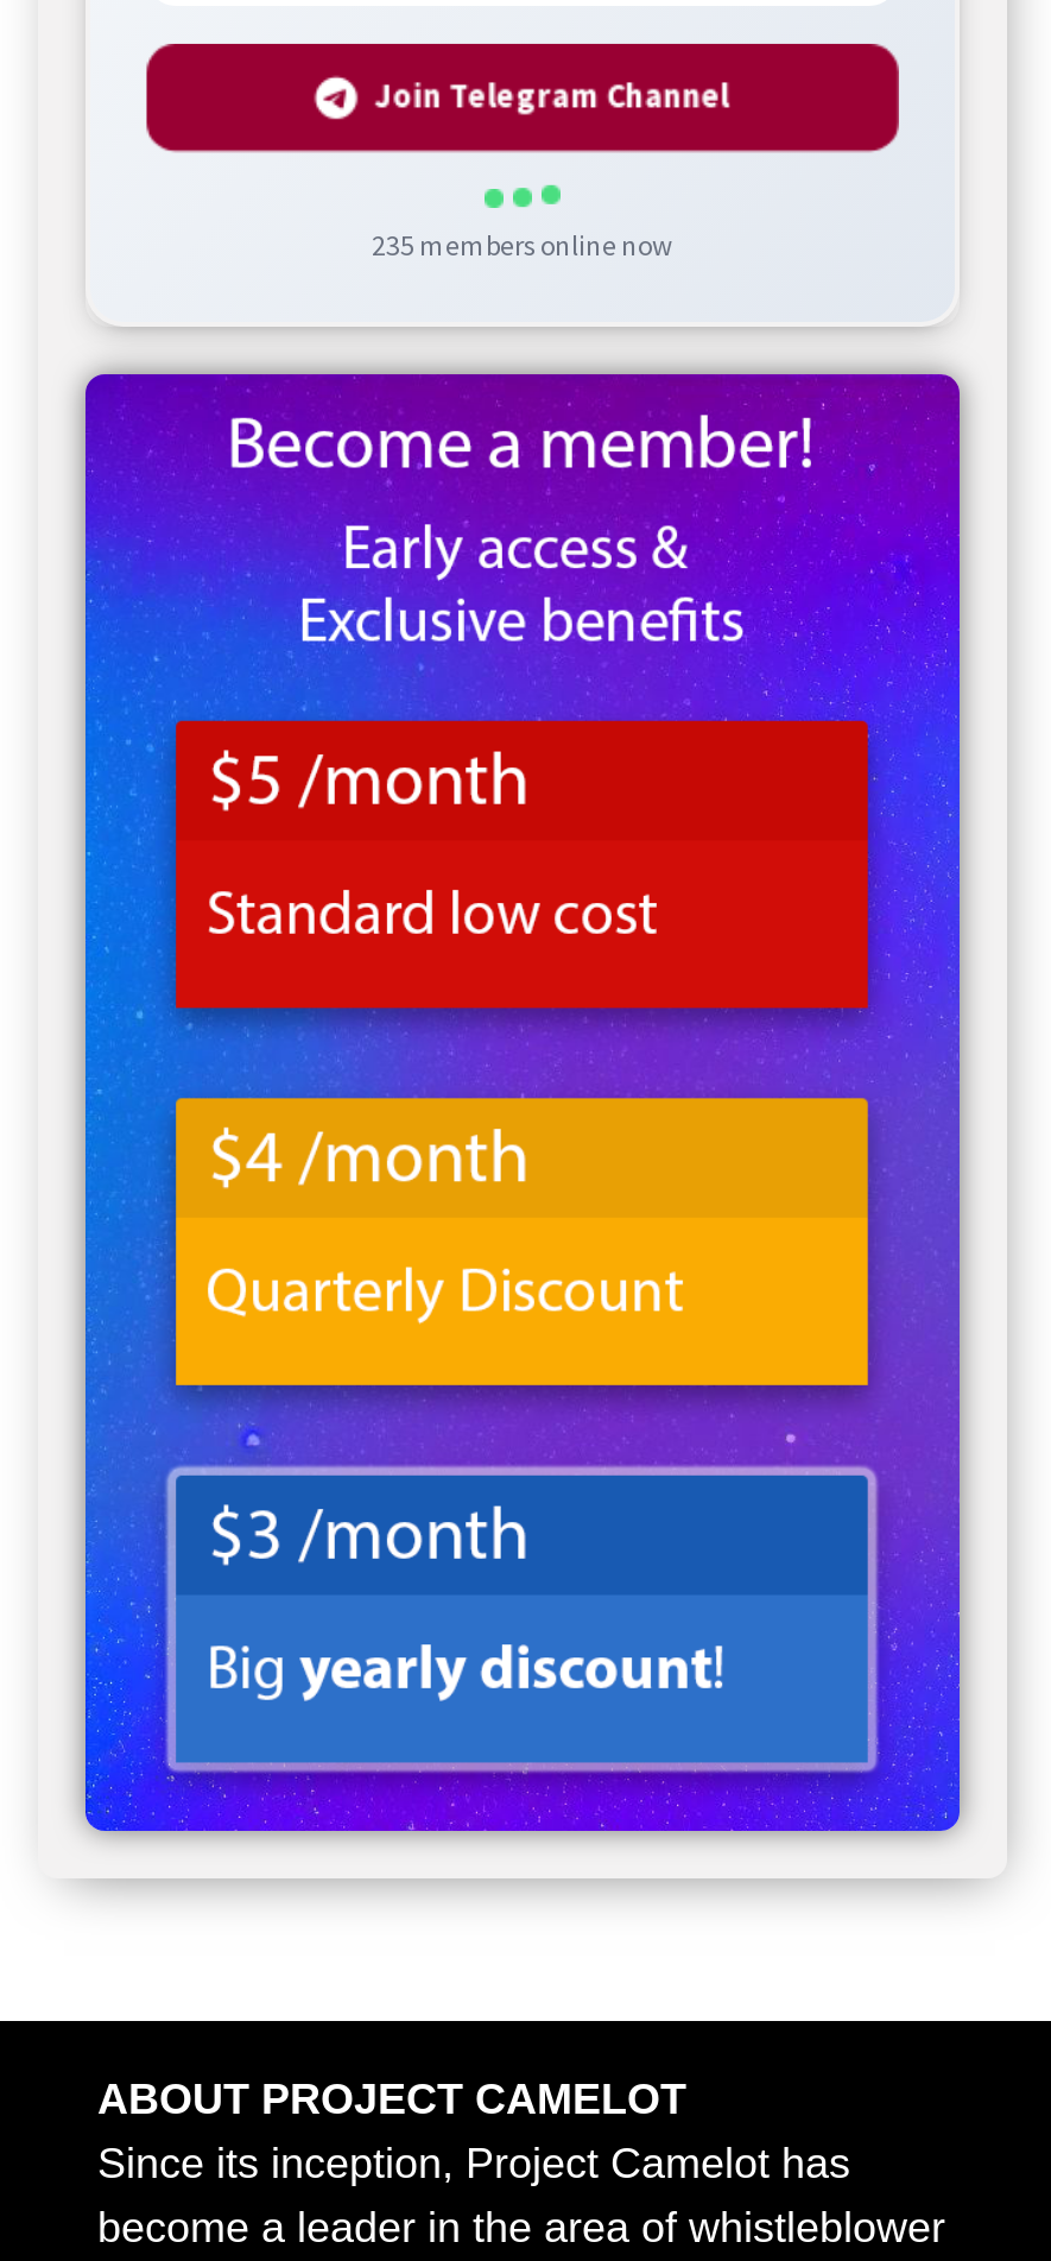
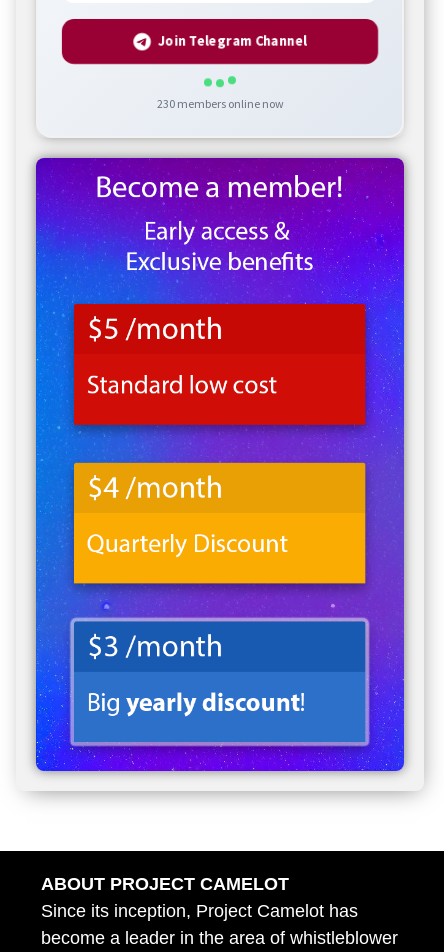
- 235 members online now
+ 230 members online now
